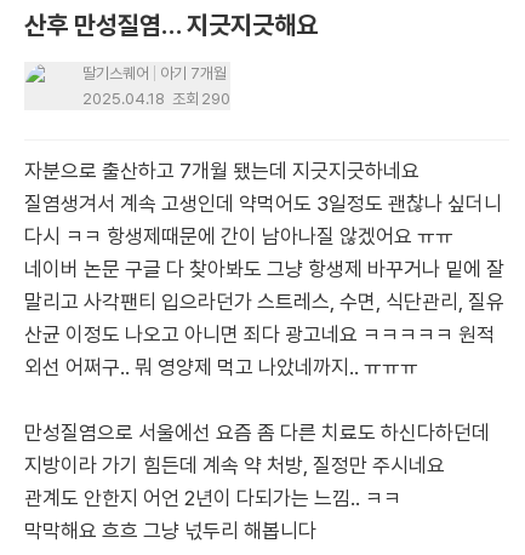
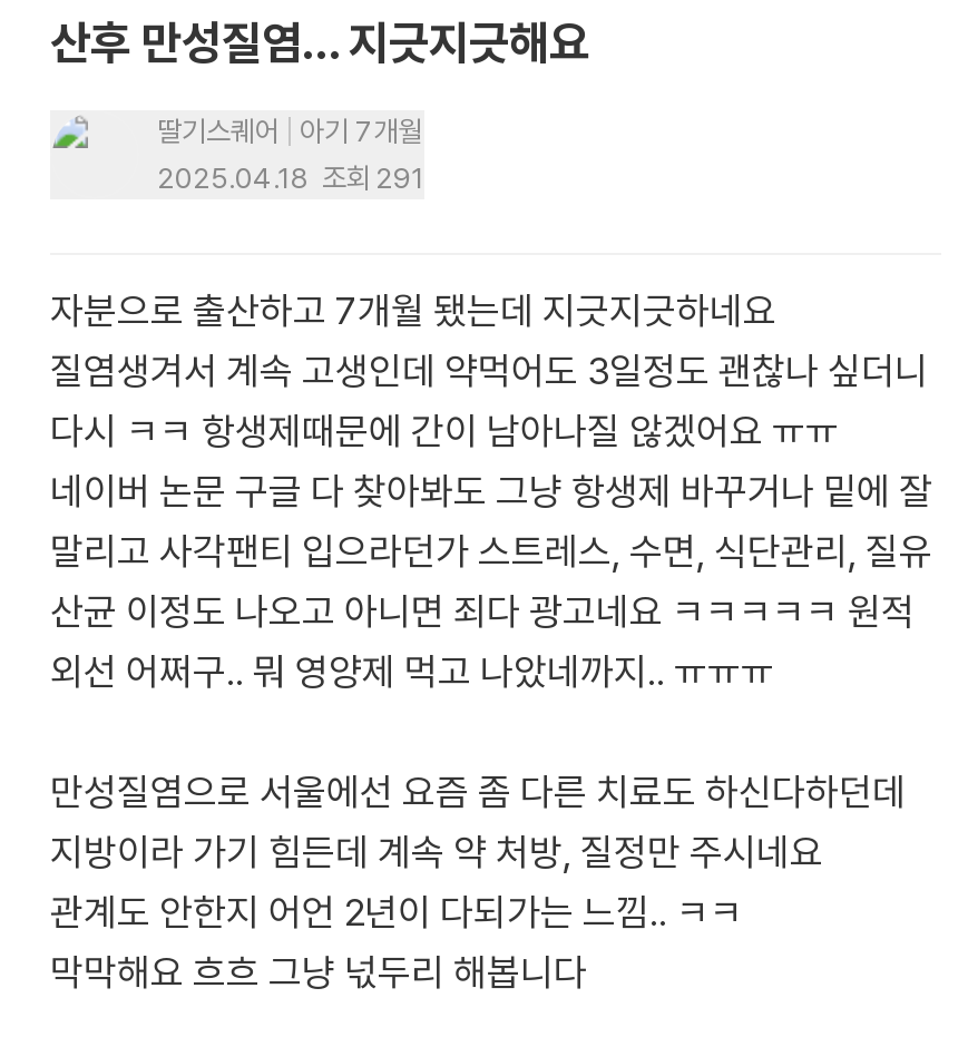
- 2025.04.18 조회 290
+ 2025.04.18 조회 291
